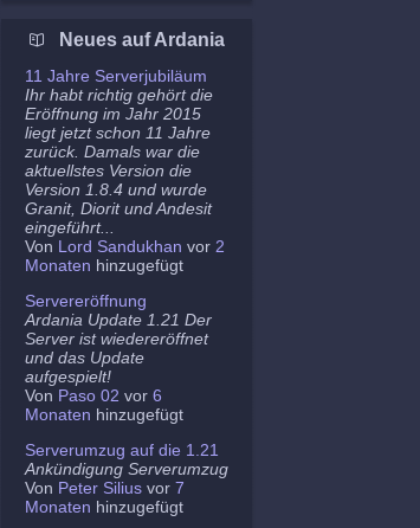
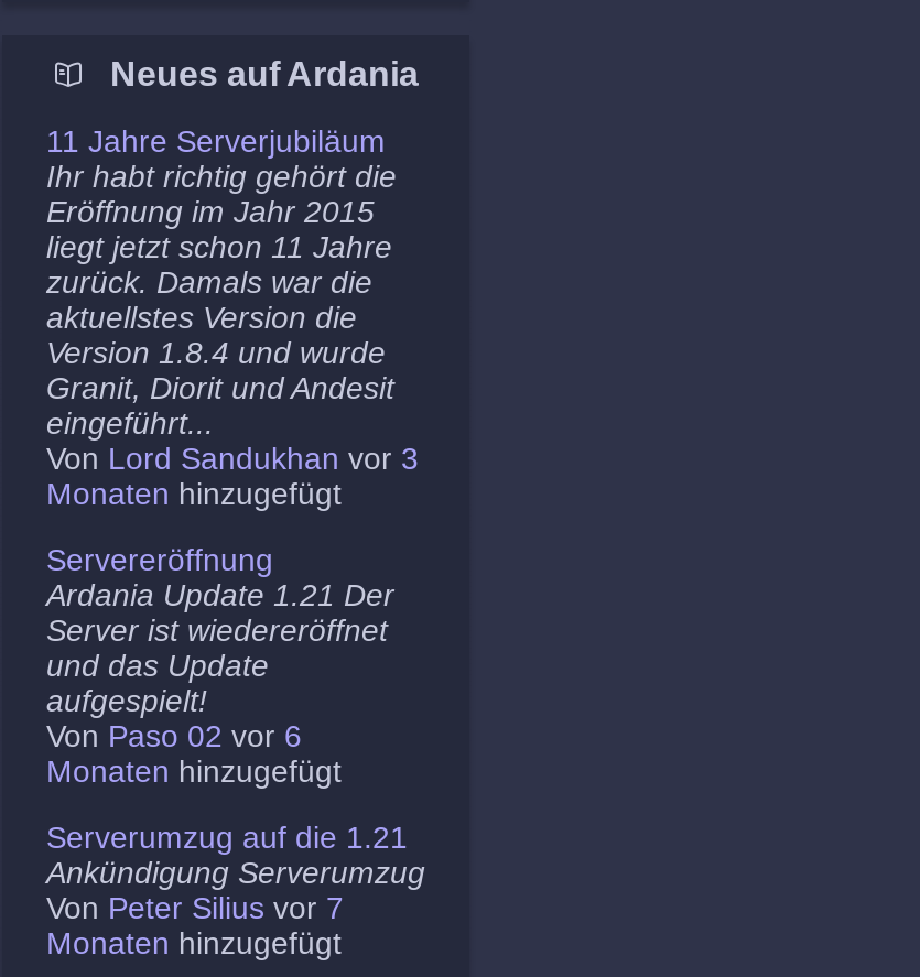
- Von Lord Sandukhan vor 2
+ Von Lord Sandukhan vor 3
